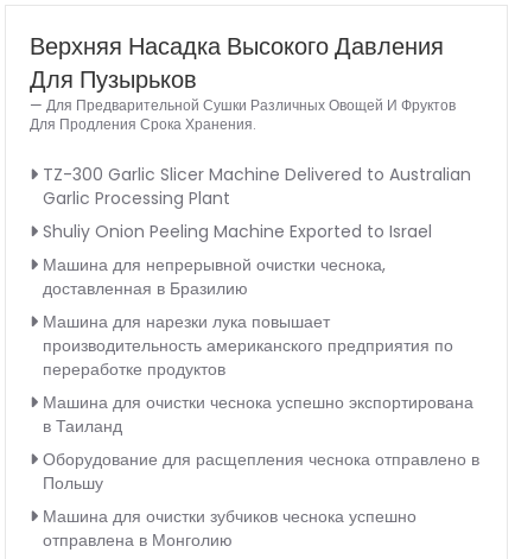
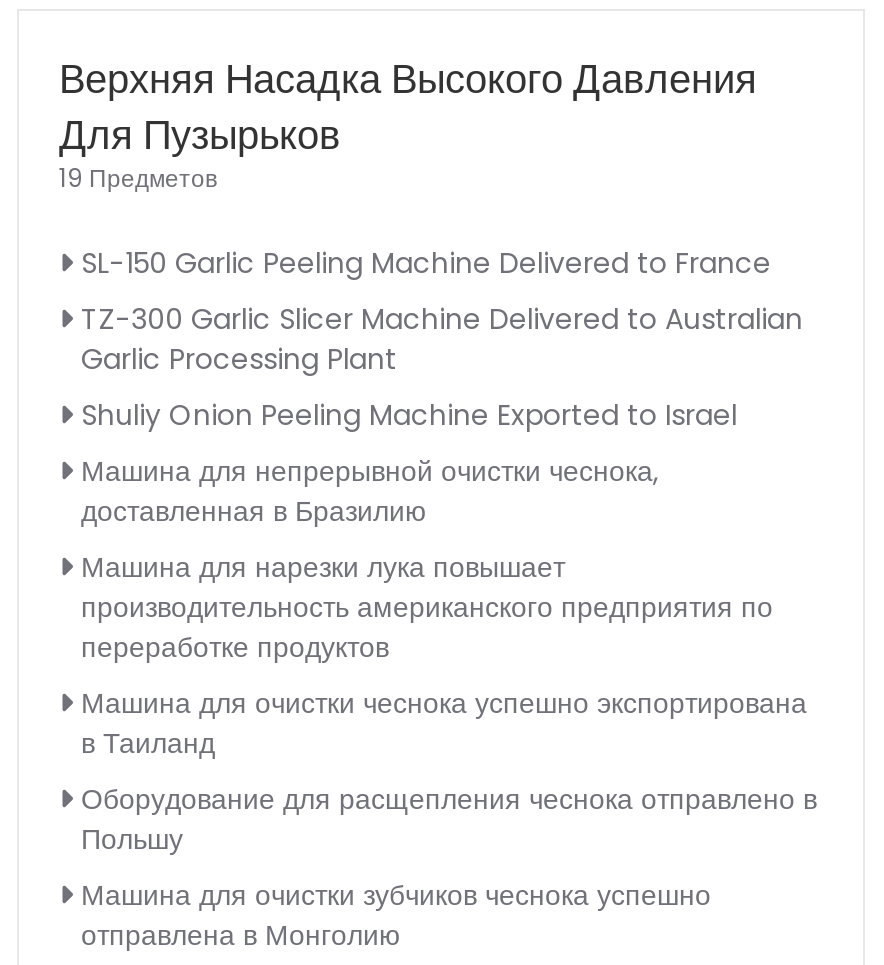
- — Для Предварительной Сушки Различных Овощей И Фруктов
- Для Продления Срока Хранения.
+ 19 Предметов
+ SL-150 Garlic Peeling Machine Delivered to France
